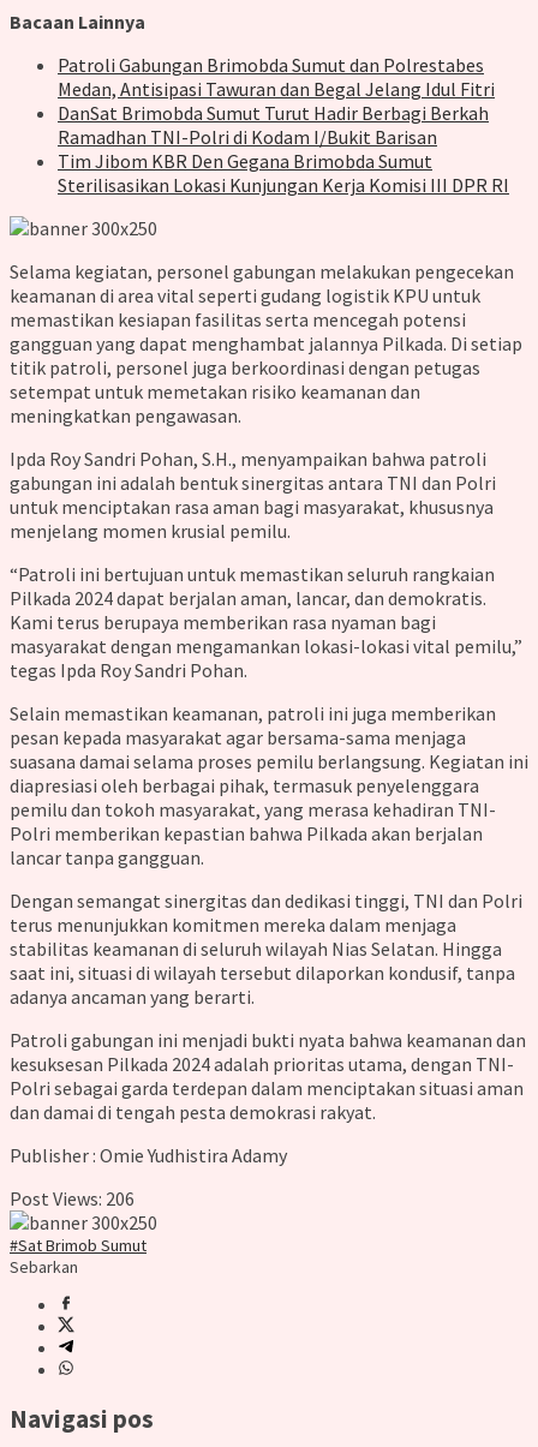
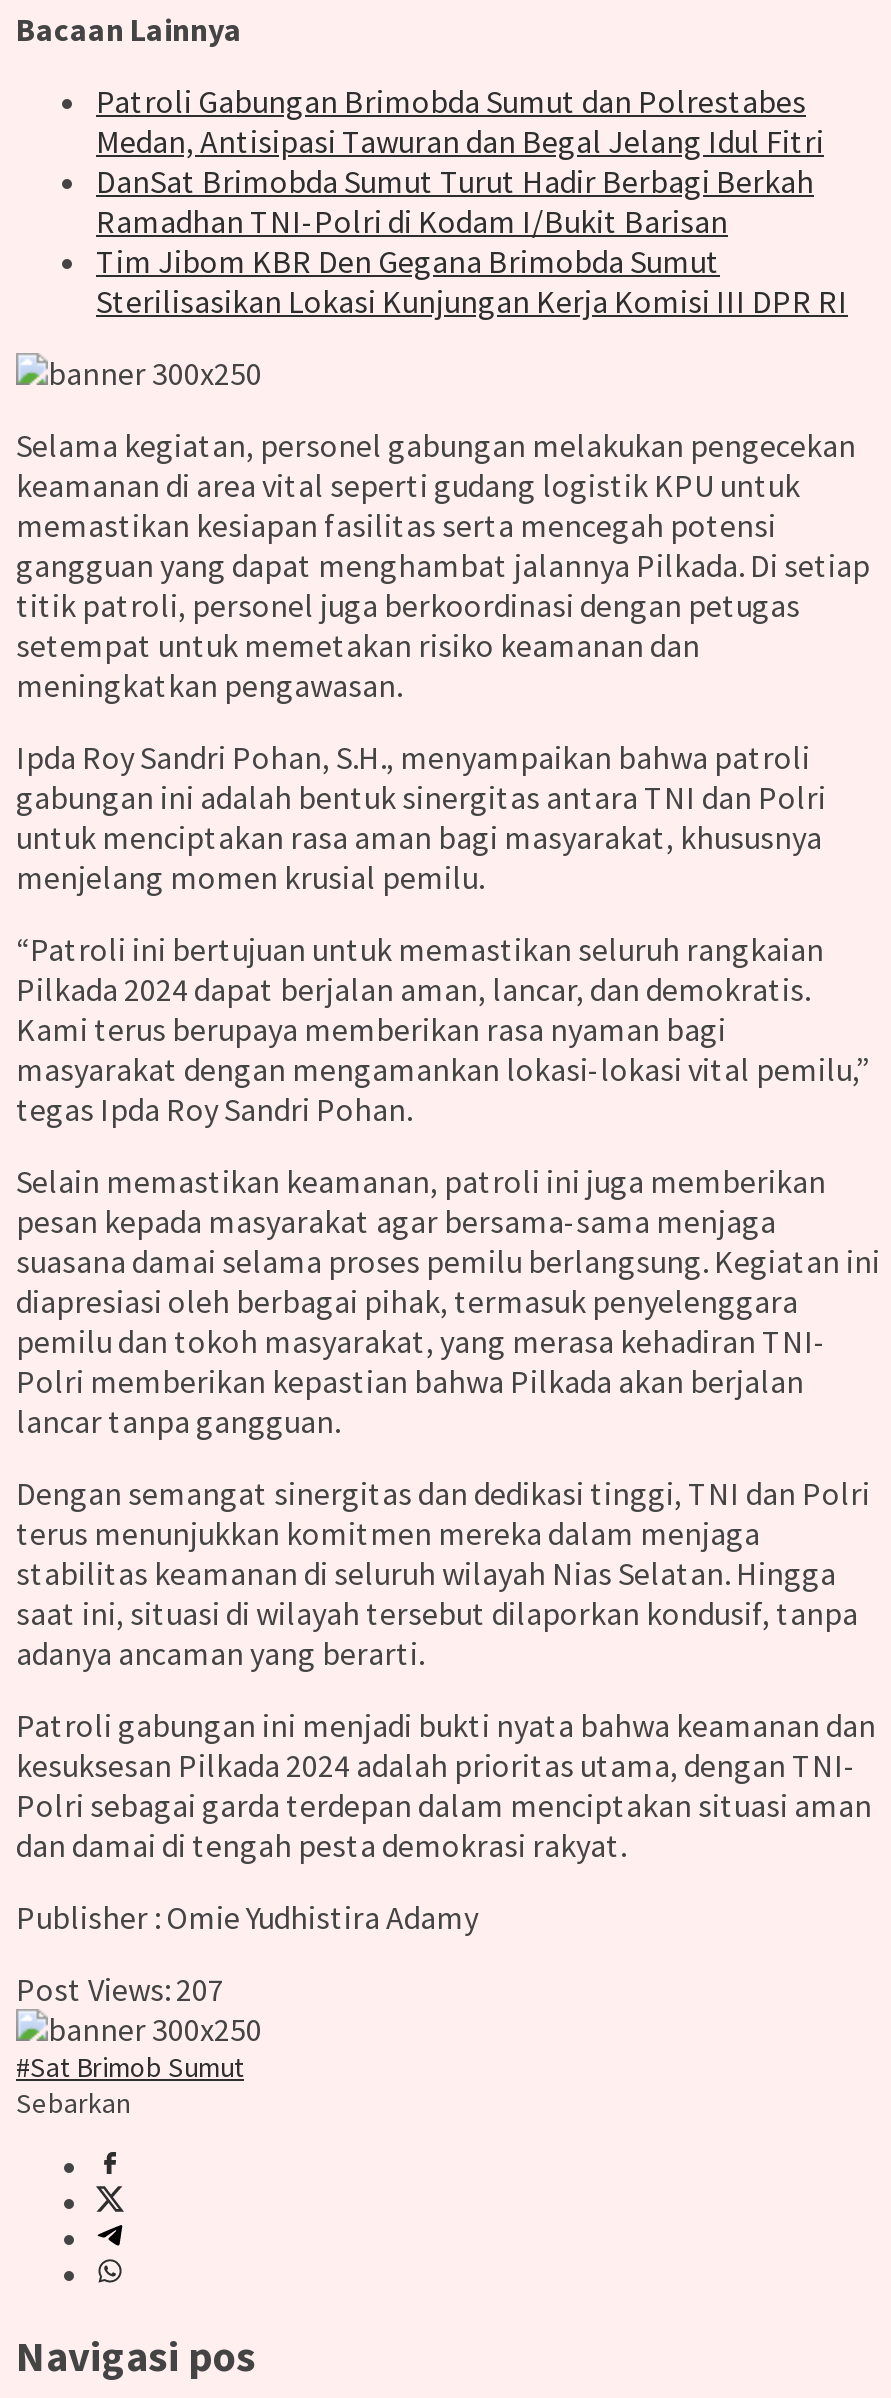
- Post Views: 206
+ Post Views: 207
